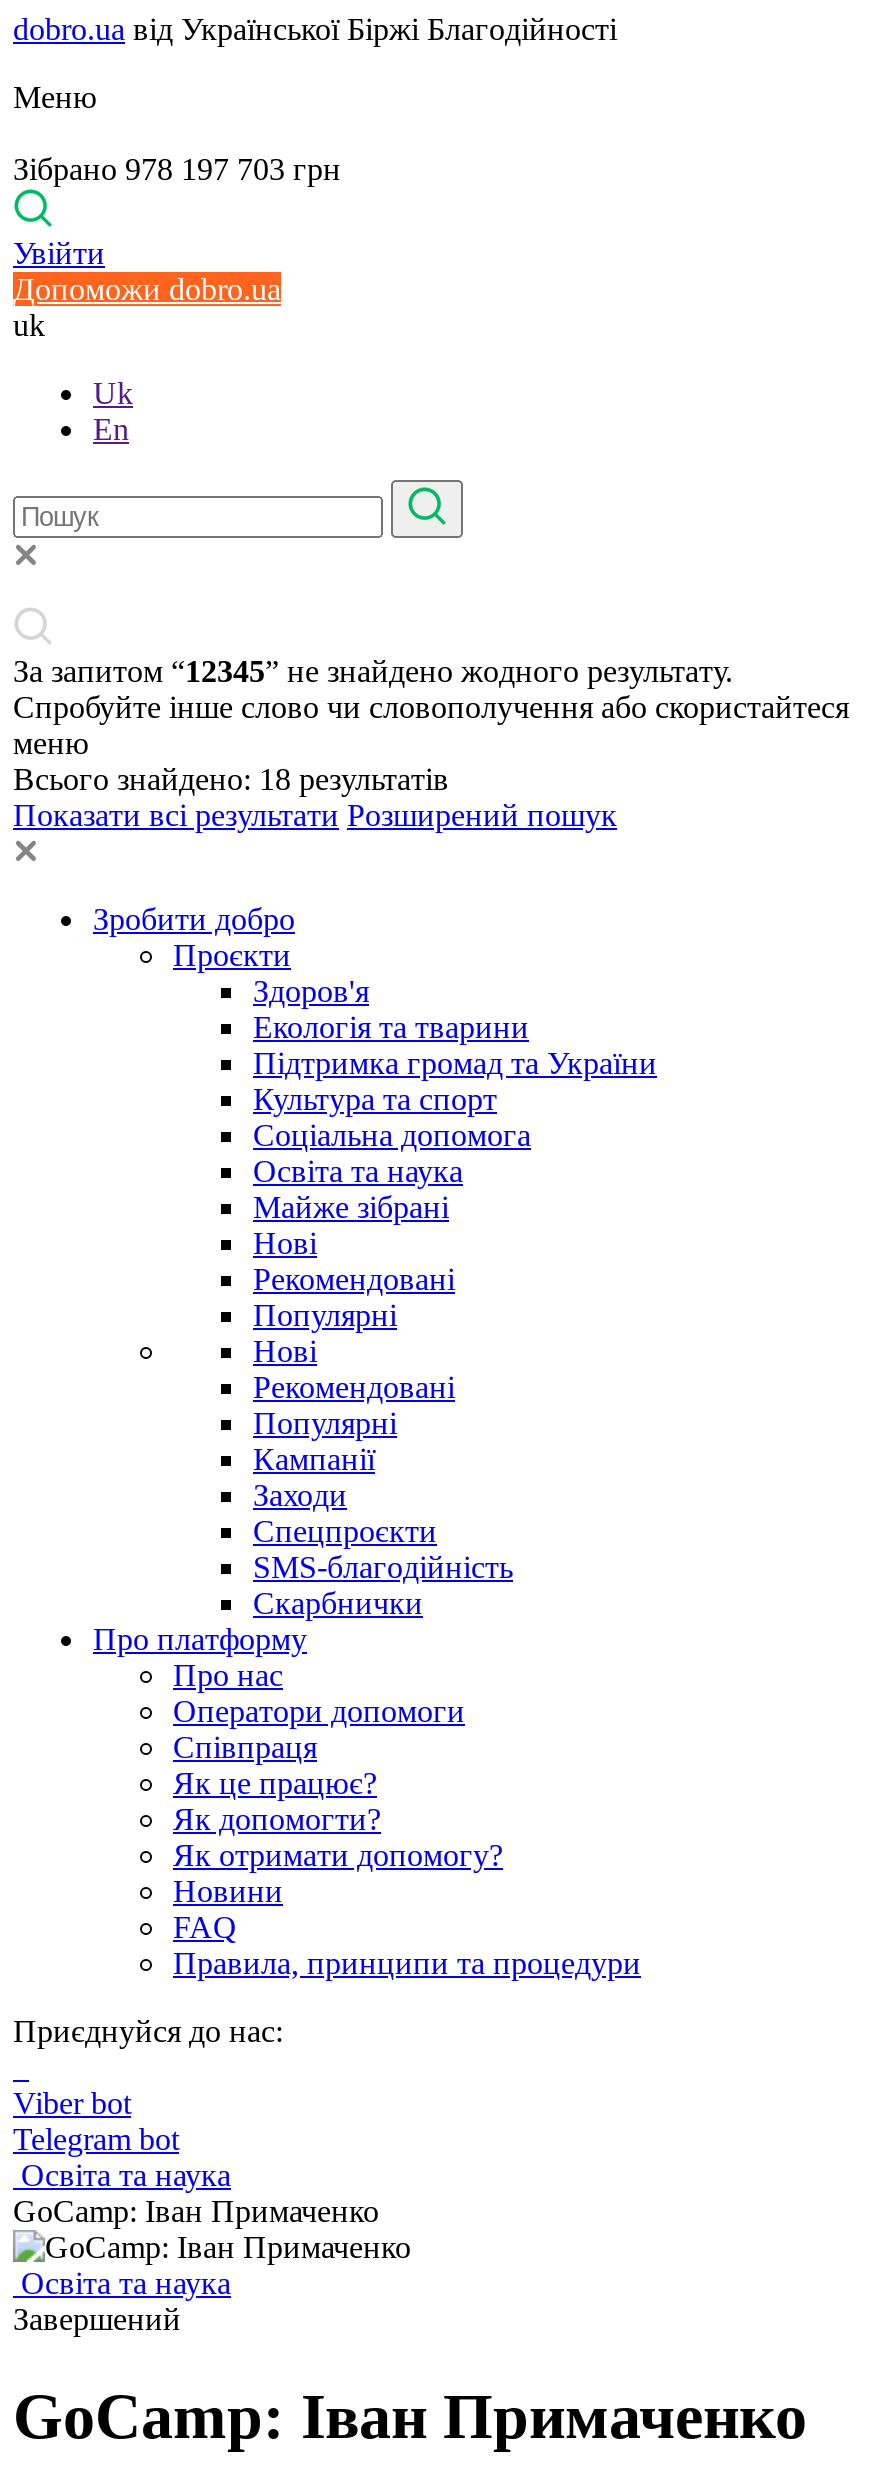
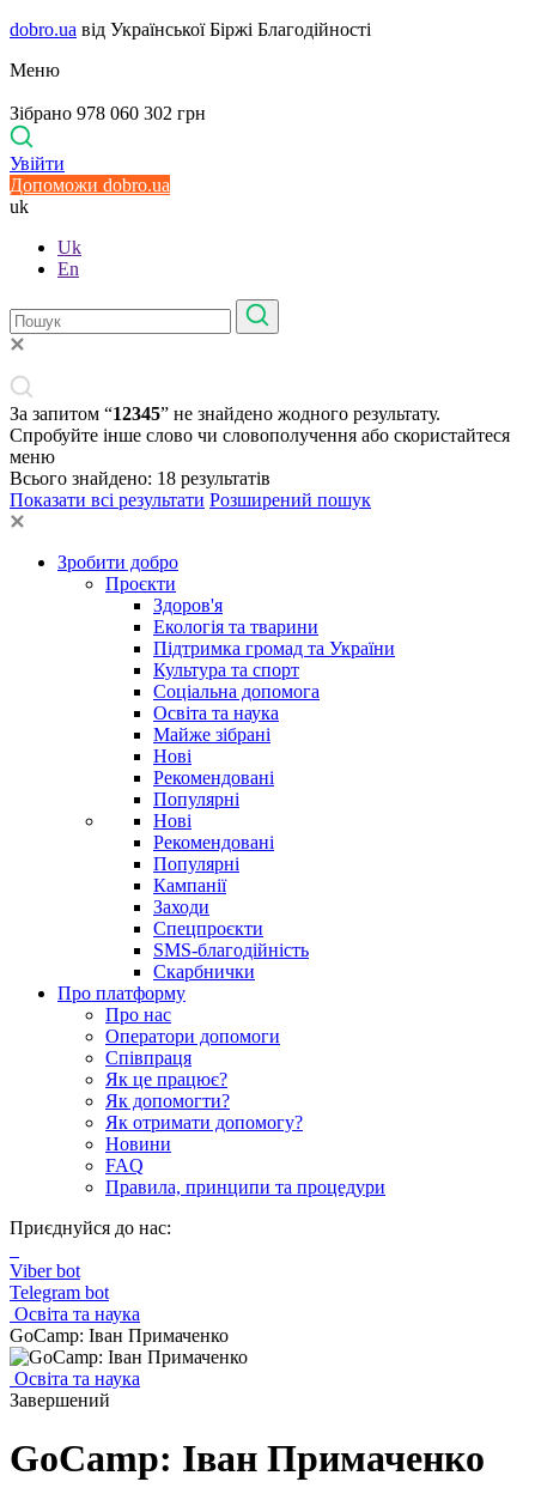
- Зібрано 978 197 703 грн
+ Зібрано 978 060 302 грн
